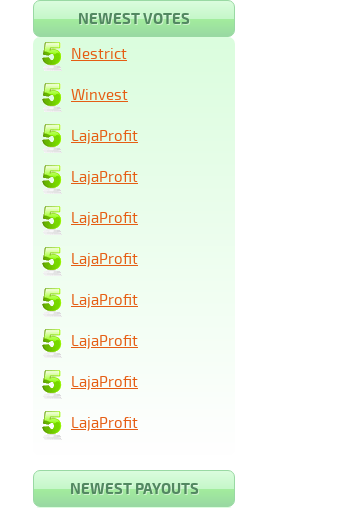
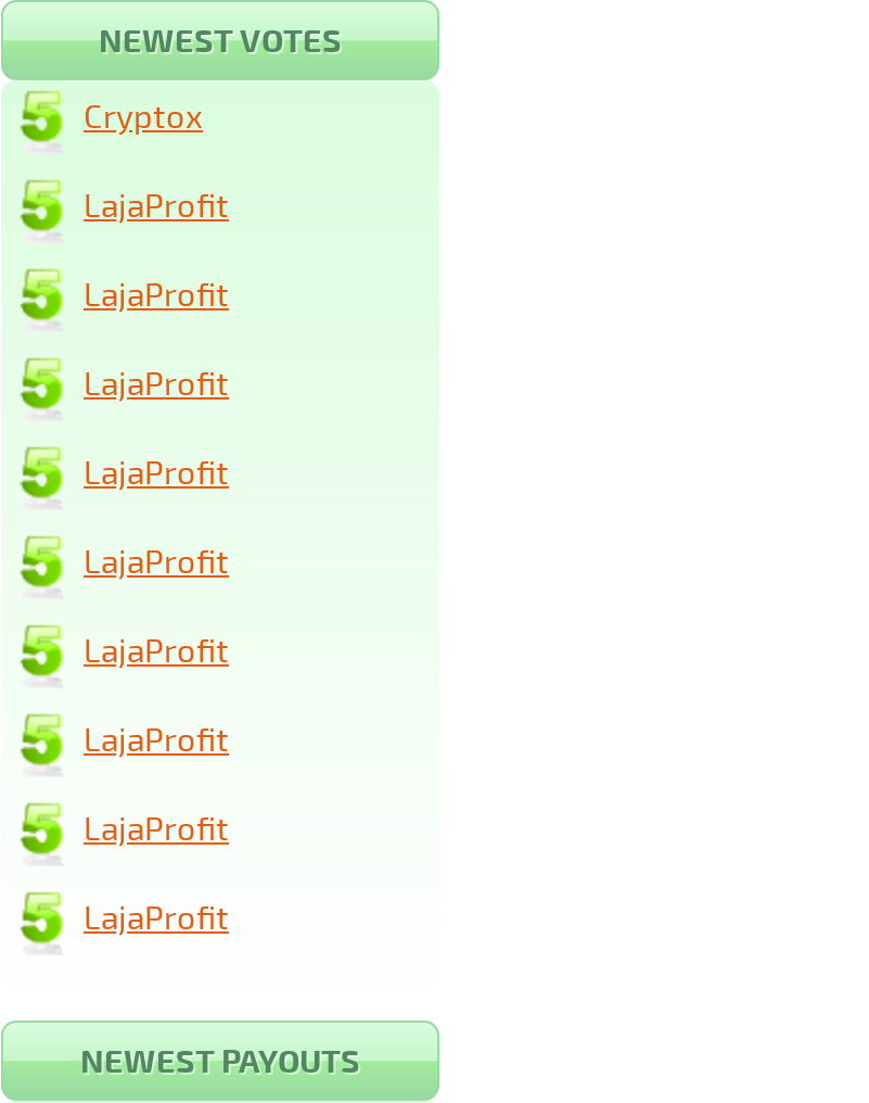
- Nestrict
+ Cryptox

- Winvest
+ LajaProfit
